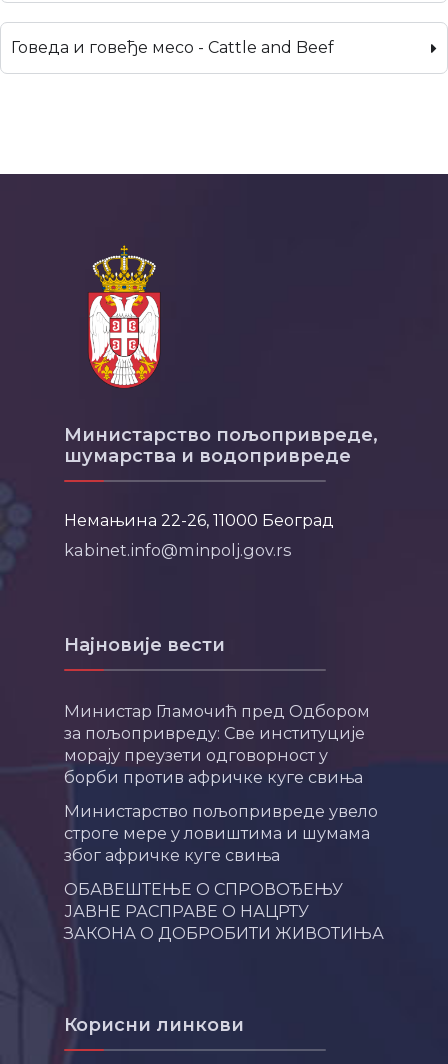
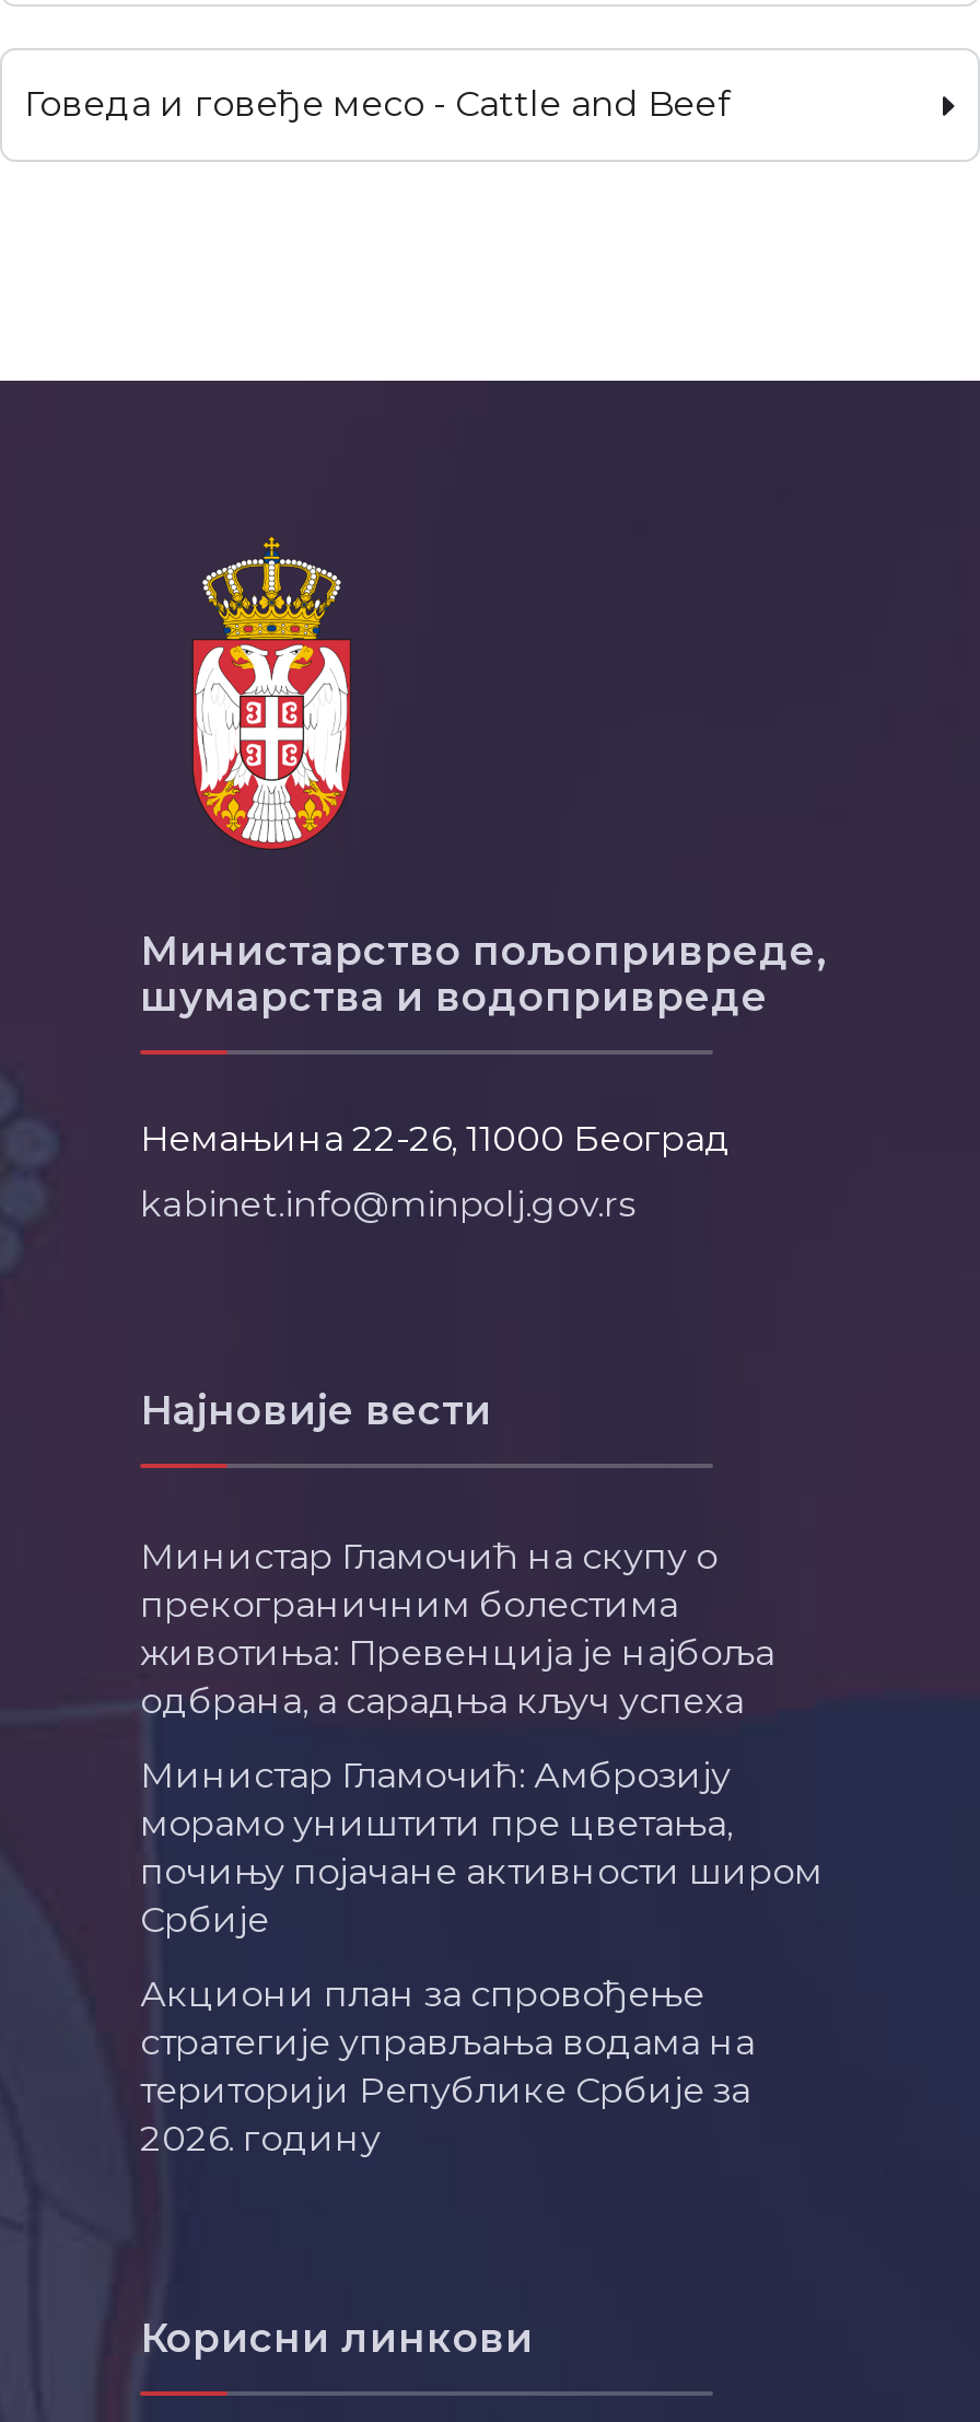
- Министар Гламочић пред Одбором
- за пољопривреду: Све институције
- морају преузети одговорност у
- борби против афричке куге свиња
+ Министар Гламочић на скупу о
+ прекограничним болестима
+ животиња: Превенција је најбоља
+ одбрана, а сарадња кључ успеха

- Министарство пољопривреде увело
- строге мере у ловиштима и шумама
- због афричке куге свиња
+ Министар Гламочић: Амброзију
+ морамо уништити пре цветања,
+ почињу појачане активности широм
+ Србије

- ОБАВЕШТЕЊЕ О СПРОВОЂЕЊУ
- ЈАВНЕ РАСПРАВЕ О НАЦРТУ
- ЗАКОНА О ДОБРОБИТИ ЖИВОТИЊА
+ Акциони план за спровођење
+ стратегије управљања водама на
+ територији Републике Србије за
+ 2026. годину
